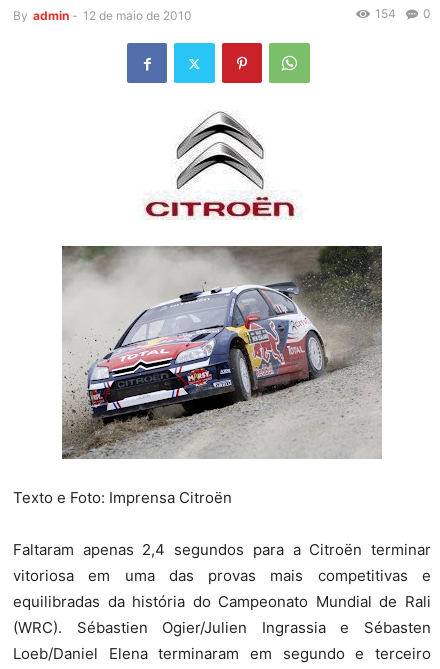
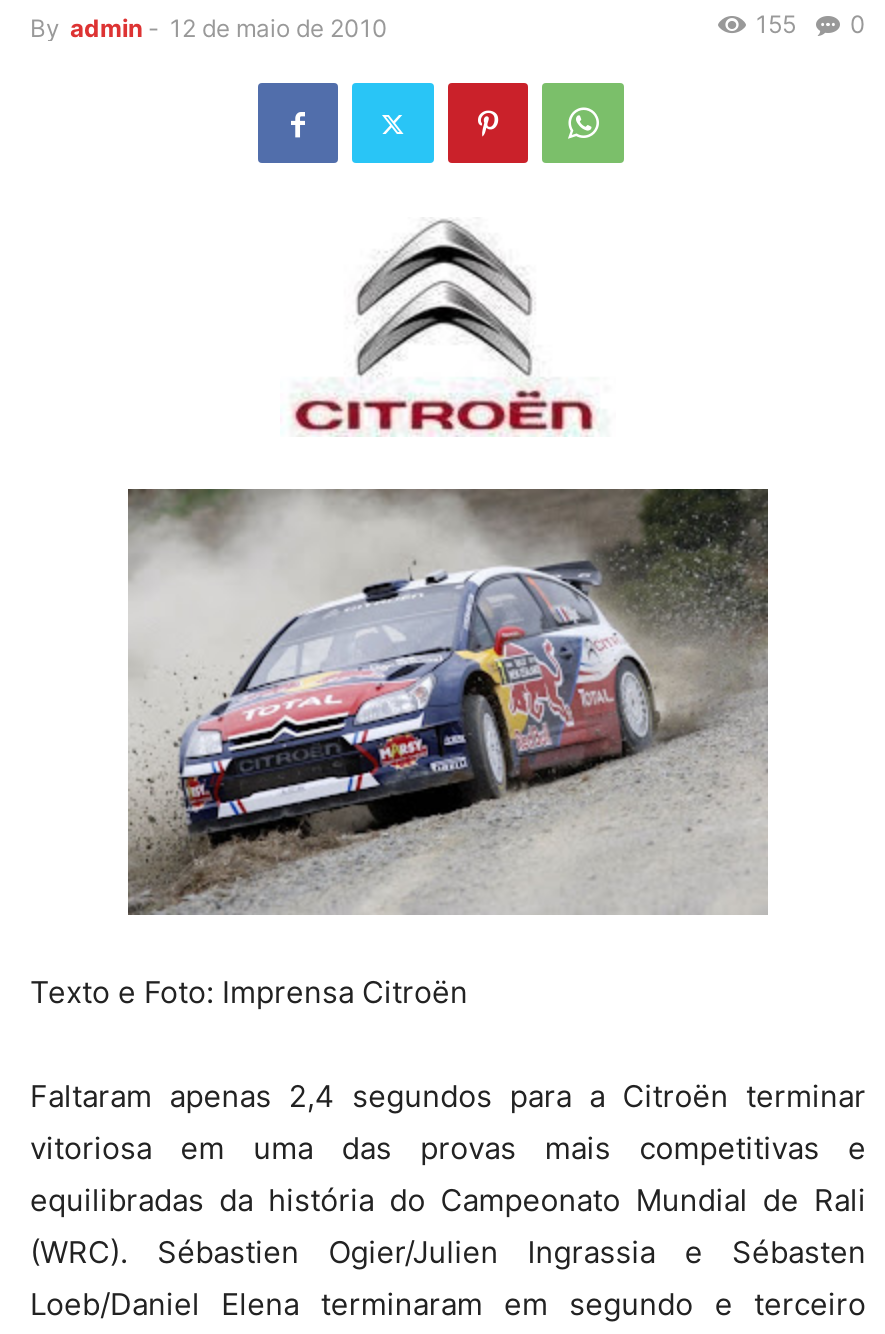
- 154 0
+ 155 0
